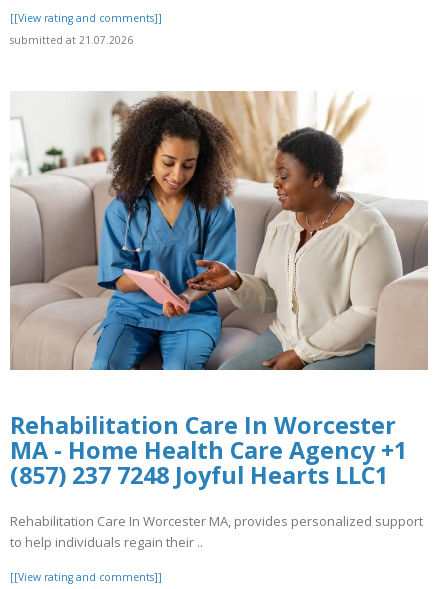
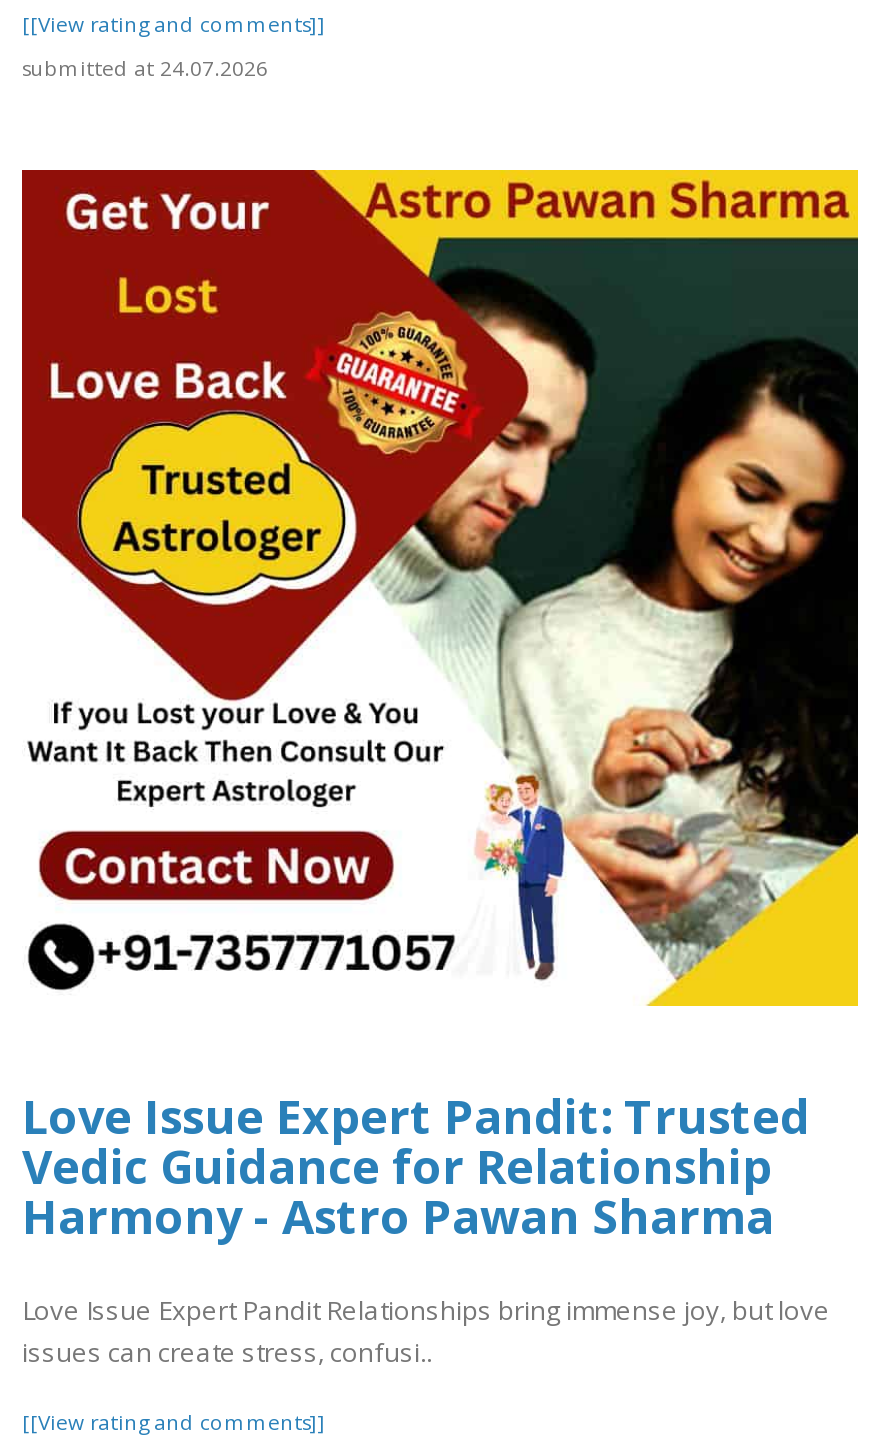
- submitted at 21.07.2026
+ submitted at 24.07.2026

- [image]
+ [image]

- Rehabilitation Care In Worcester
- MA - Home Health Care Agency +1
- (857) 237 7248 Joyful Hearts LLC1
+ Love Issue Expert Pandit: Trusted
+ Vedic Guidance for Relationship
+ Harmony - Astro Pawan Sharma

- Rehabilitation Care In Worcester MA, provides personalized support
- to help individuals regain their ..
+ Love Issue Expert Pandit Relationships bring immense joy, but love
+ issues can create stress, confusi..
